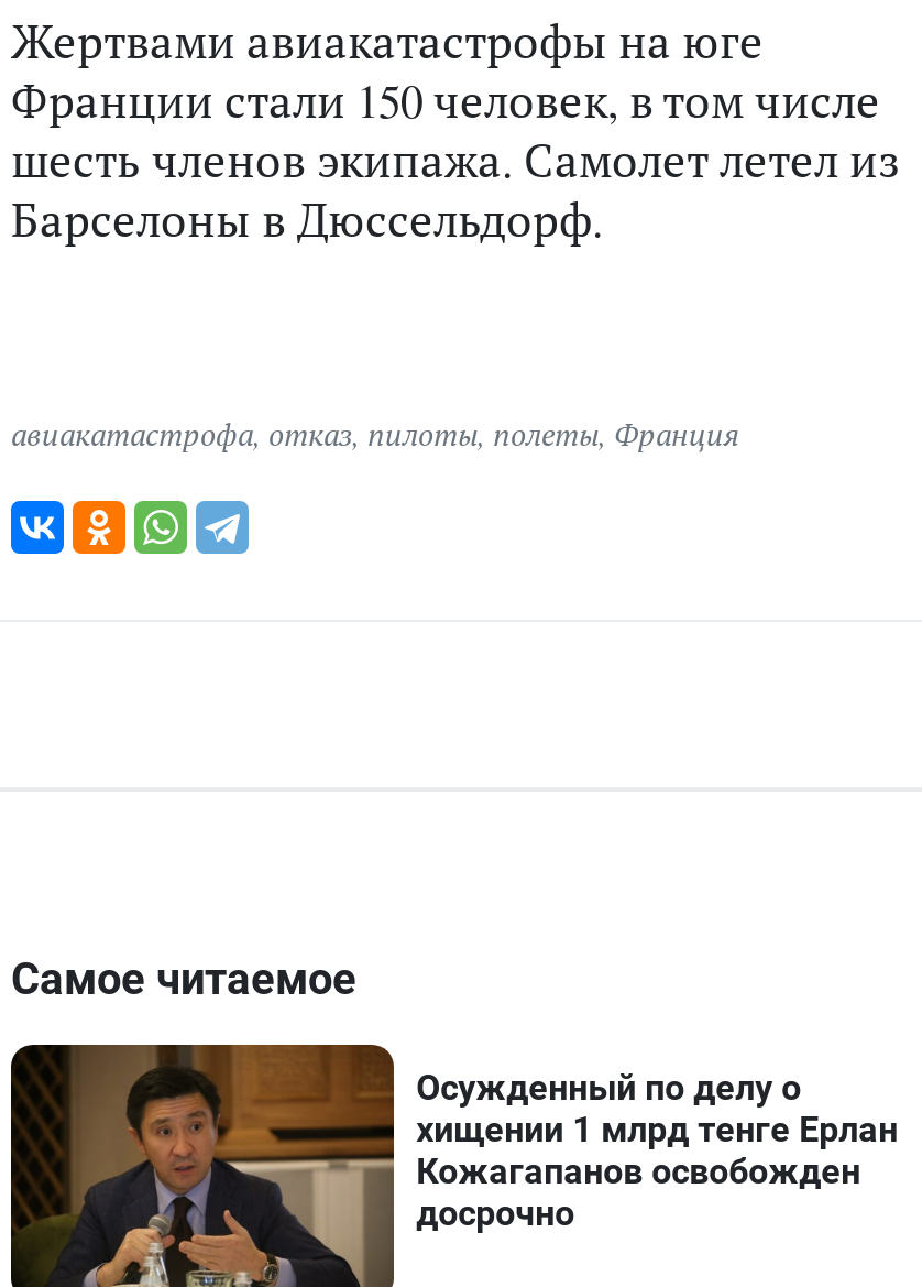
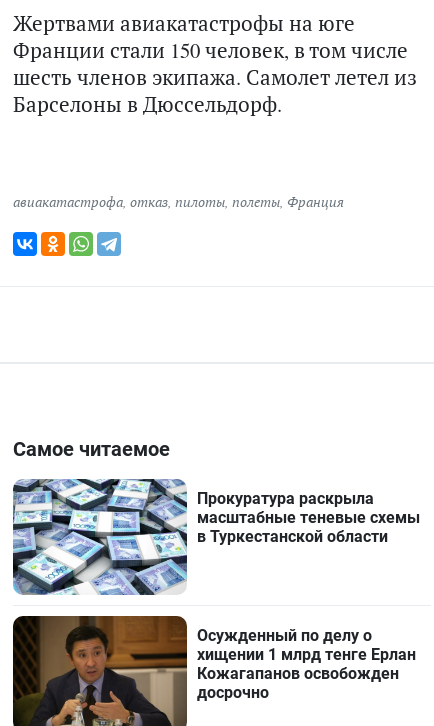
+ [image]
+ Прокуратура раскрыла
+ масштабные теневые схемы
+ в Туркестанской области
